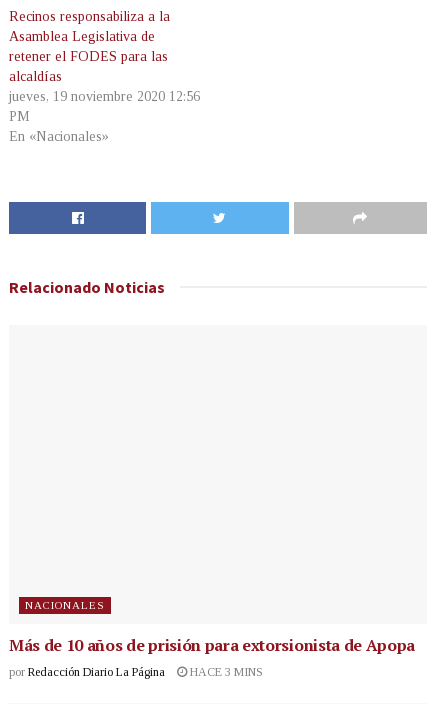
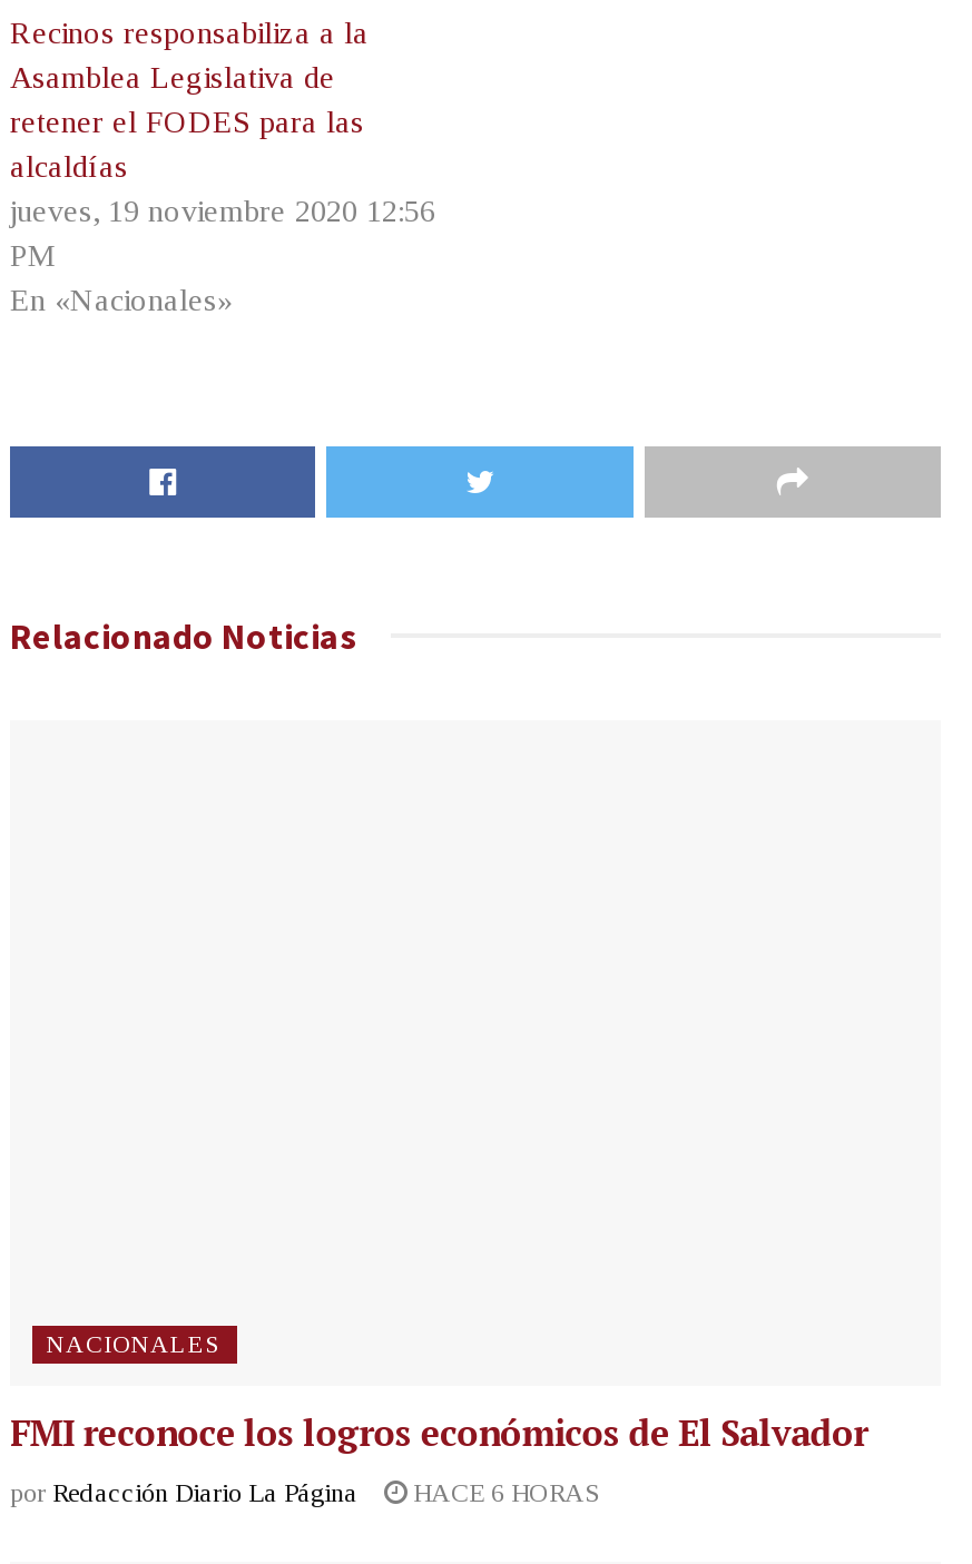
- Más de 10 años de prisión para extorsionista de Apopa
+ FMI reconoce los logros económicos de El Salvador

- por Redacción Diario La Página HACE 3 MINS
+ por Redacción Diario La Página HACE 6 HORAS
